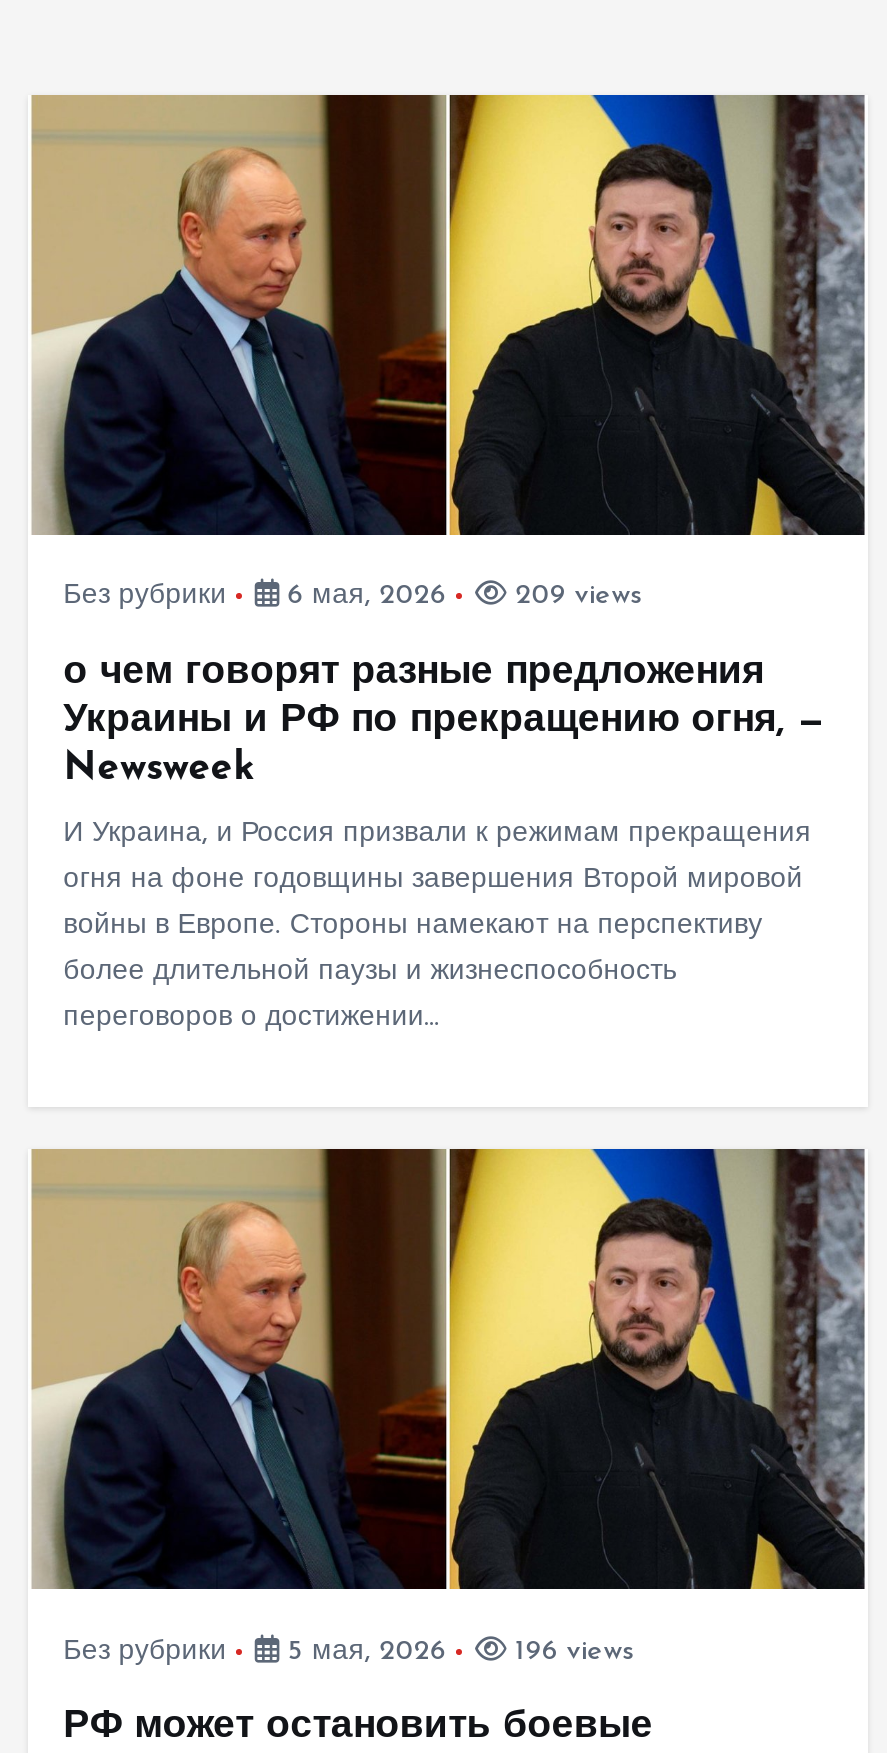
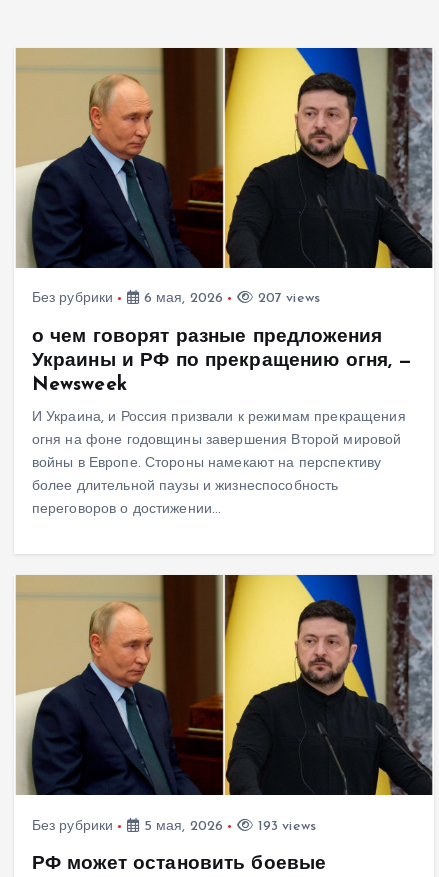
- 209 views
+ 207 views

- 196 views
+ 193 views
